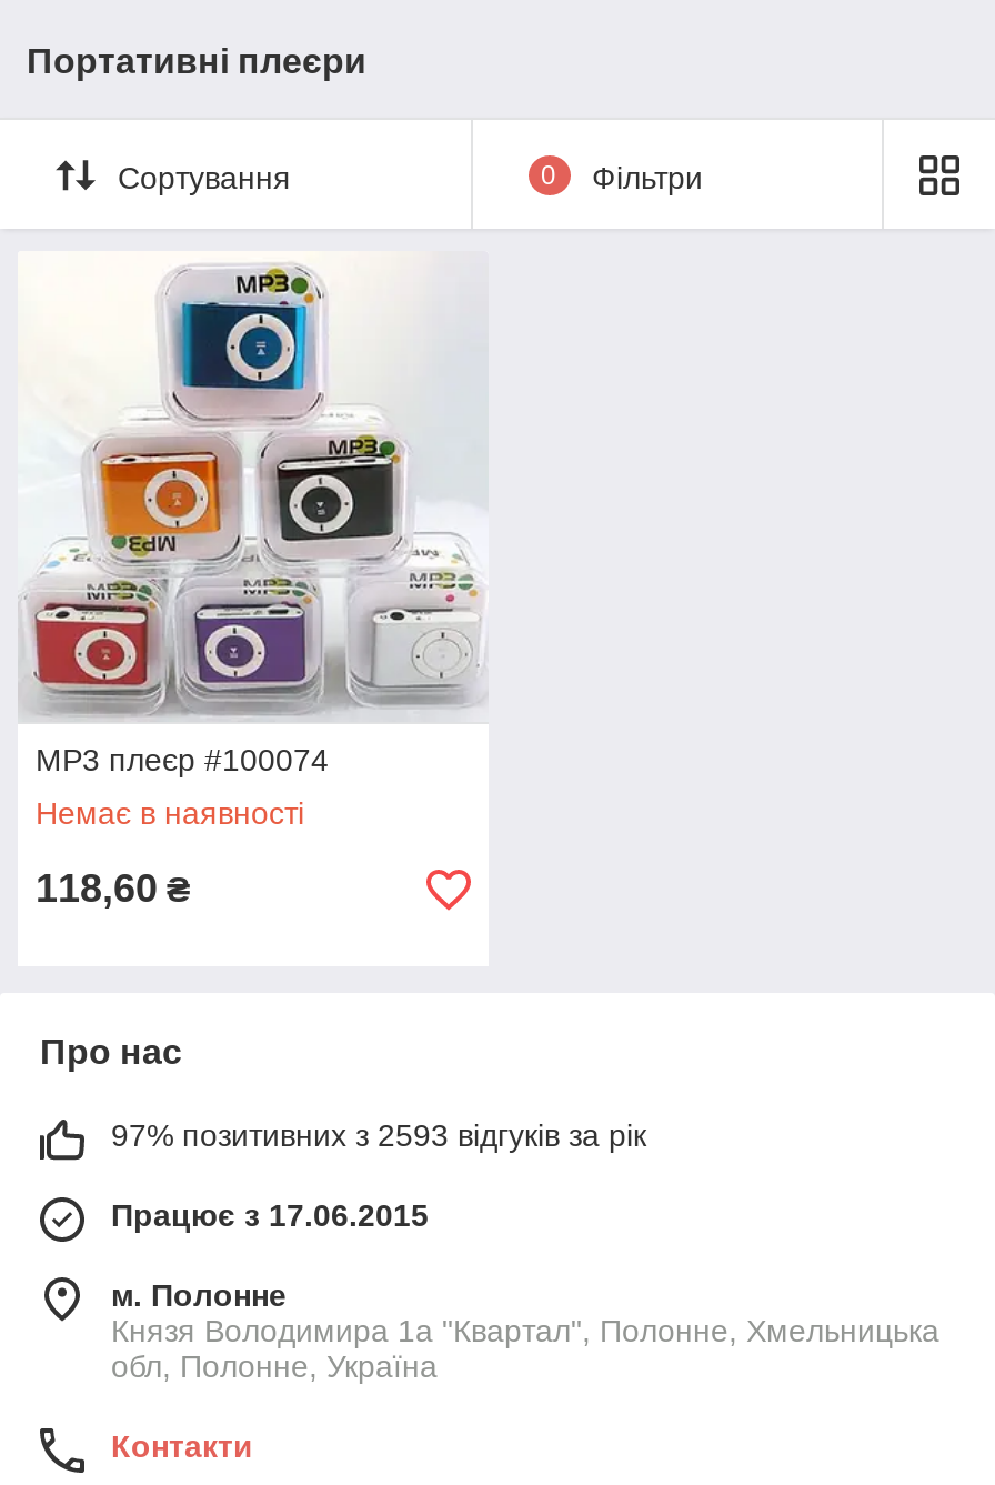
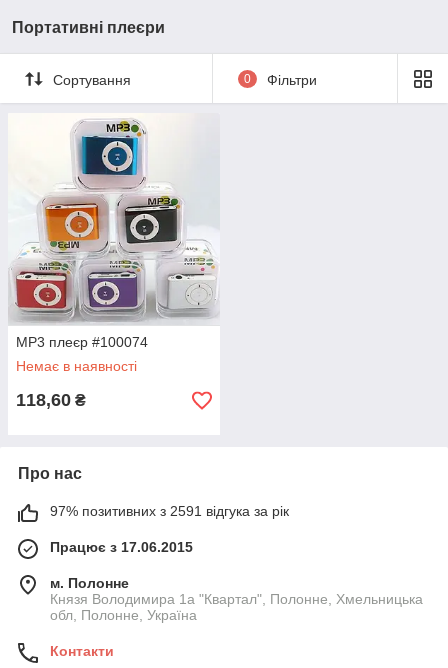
- 97% позитивних з 2593 відгуків за рік
+ 97% позитивних з 2591 відгука за рік
